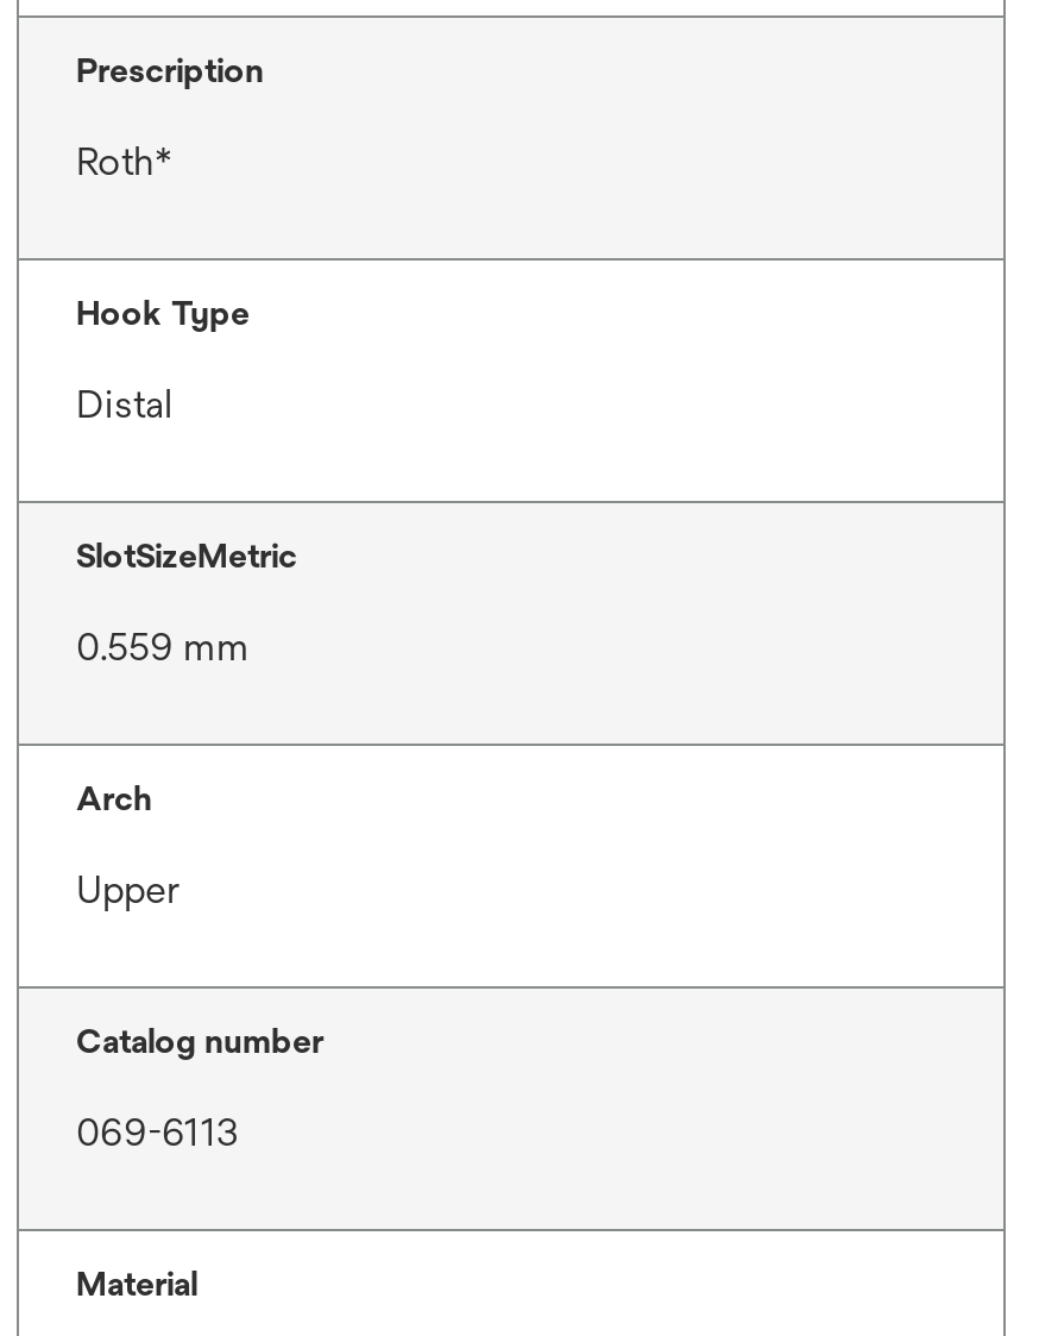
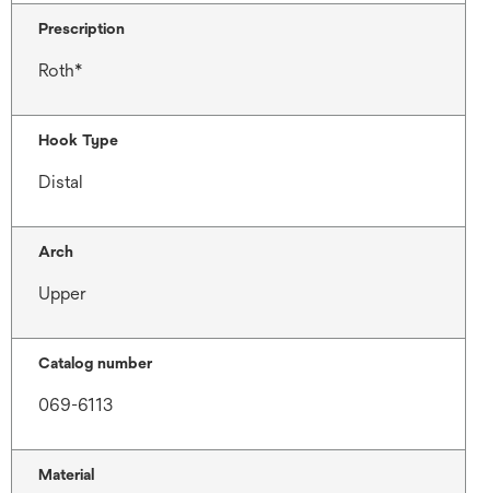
- SlotSizeMetric
- 0.559 mm
